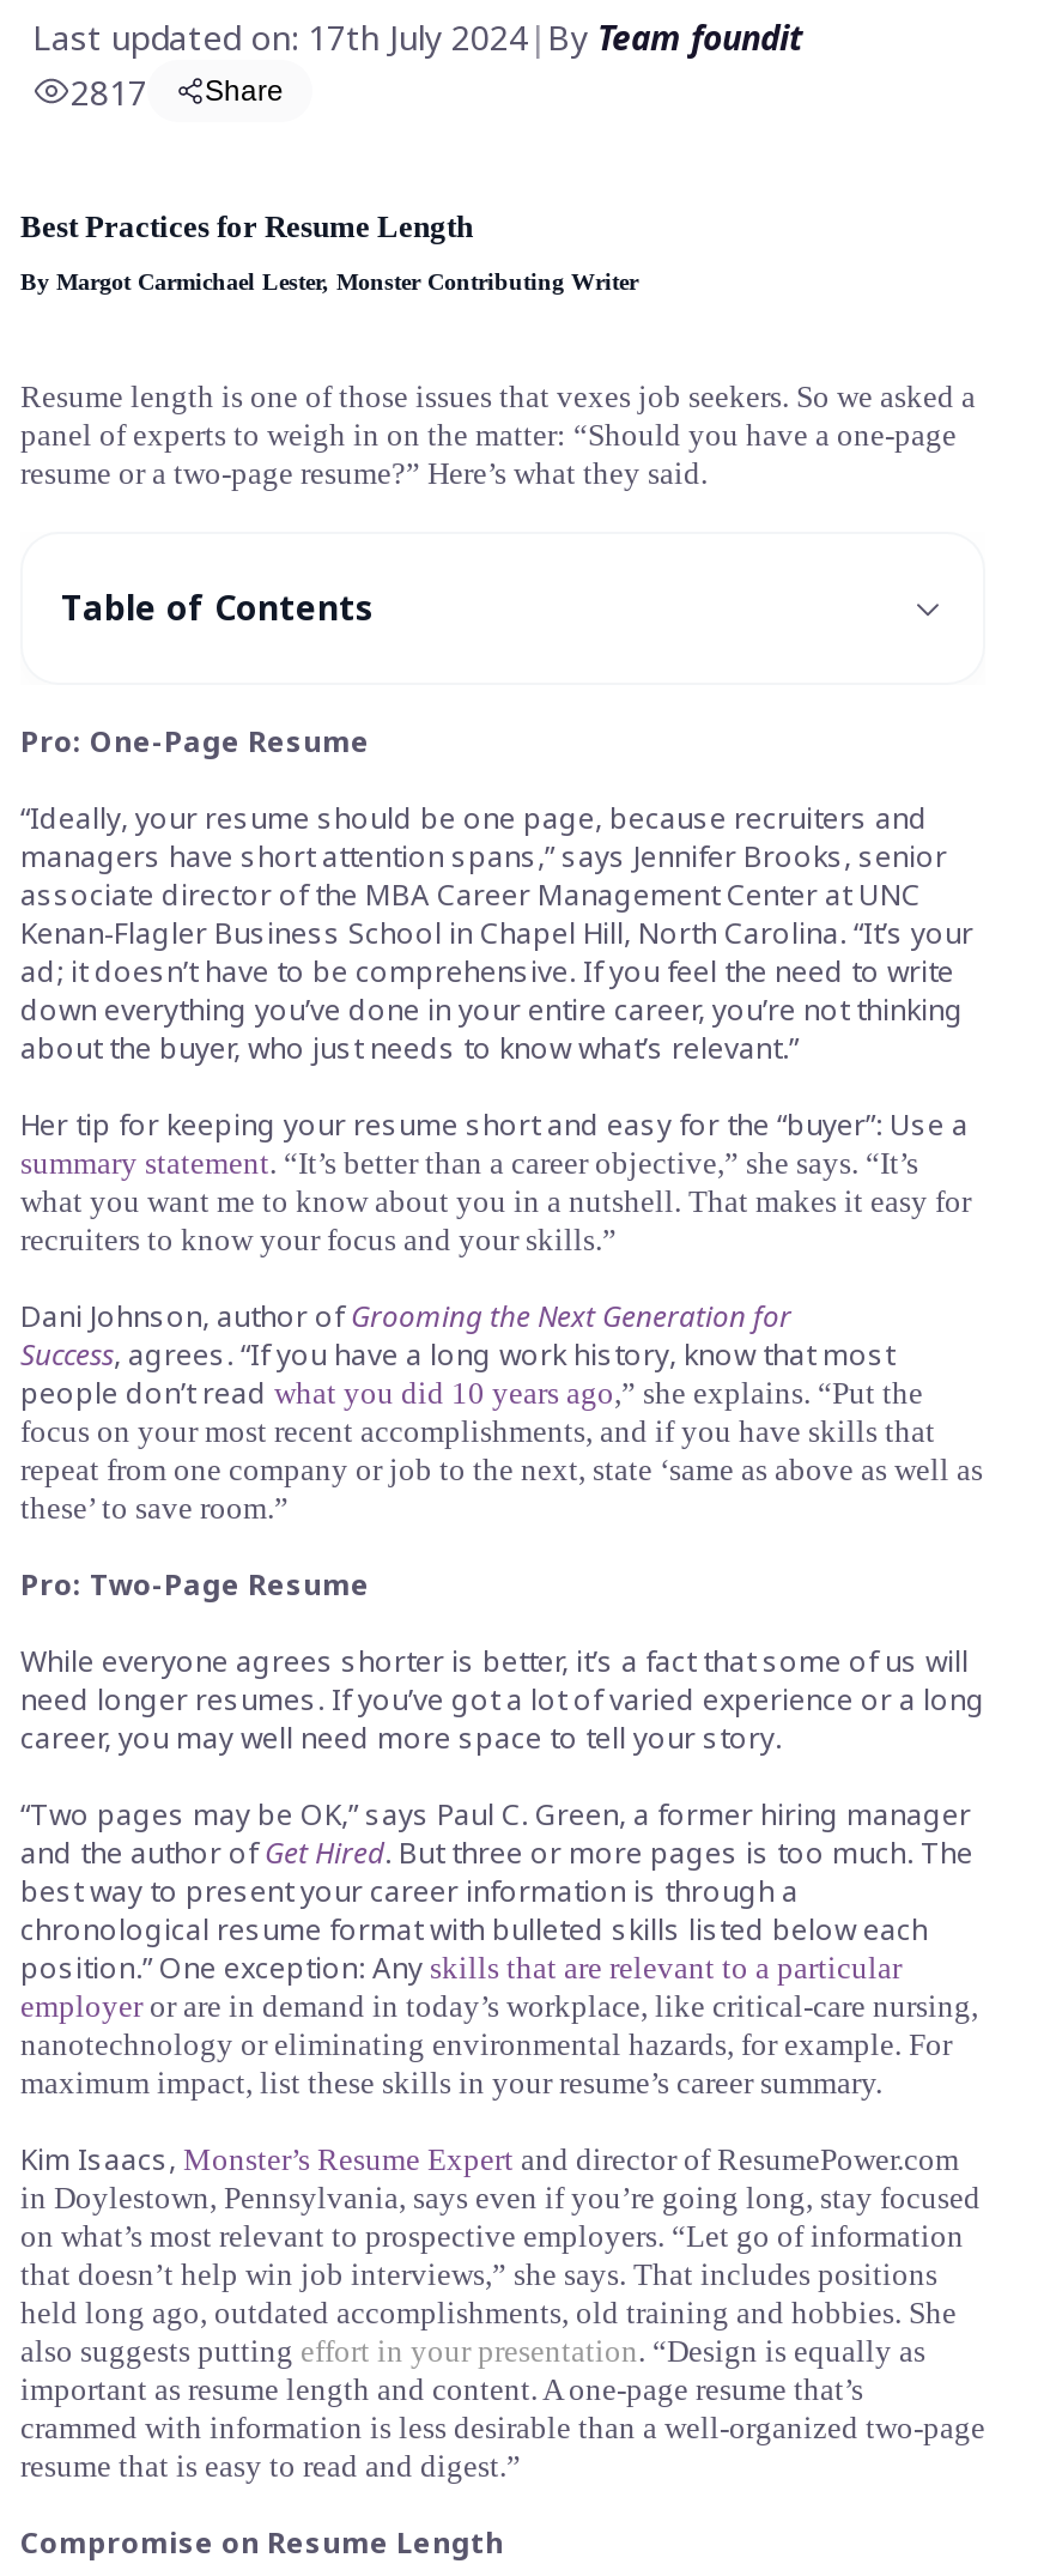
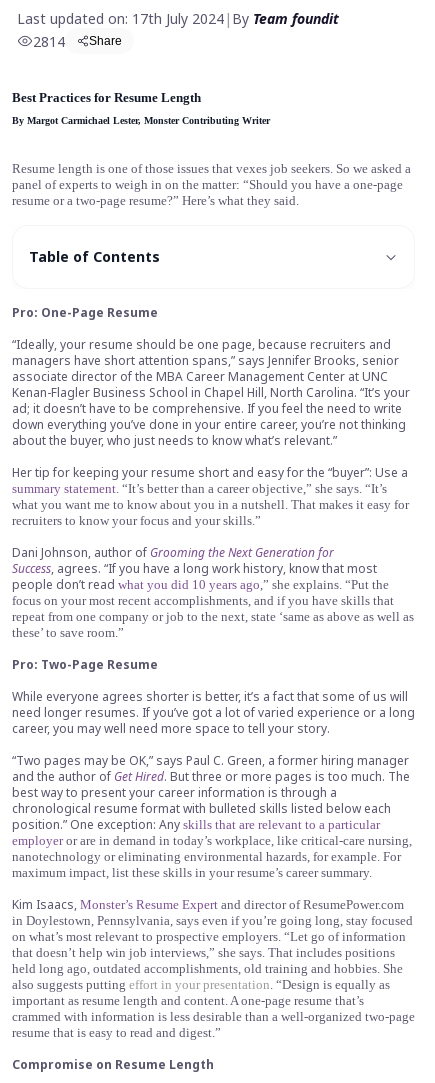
- 2817 Share
+ 2814 Share
